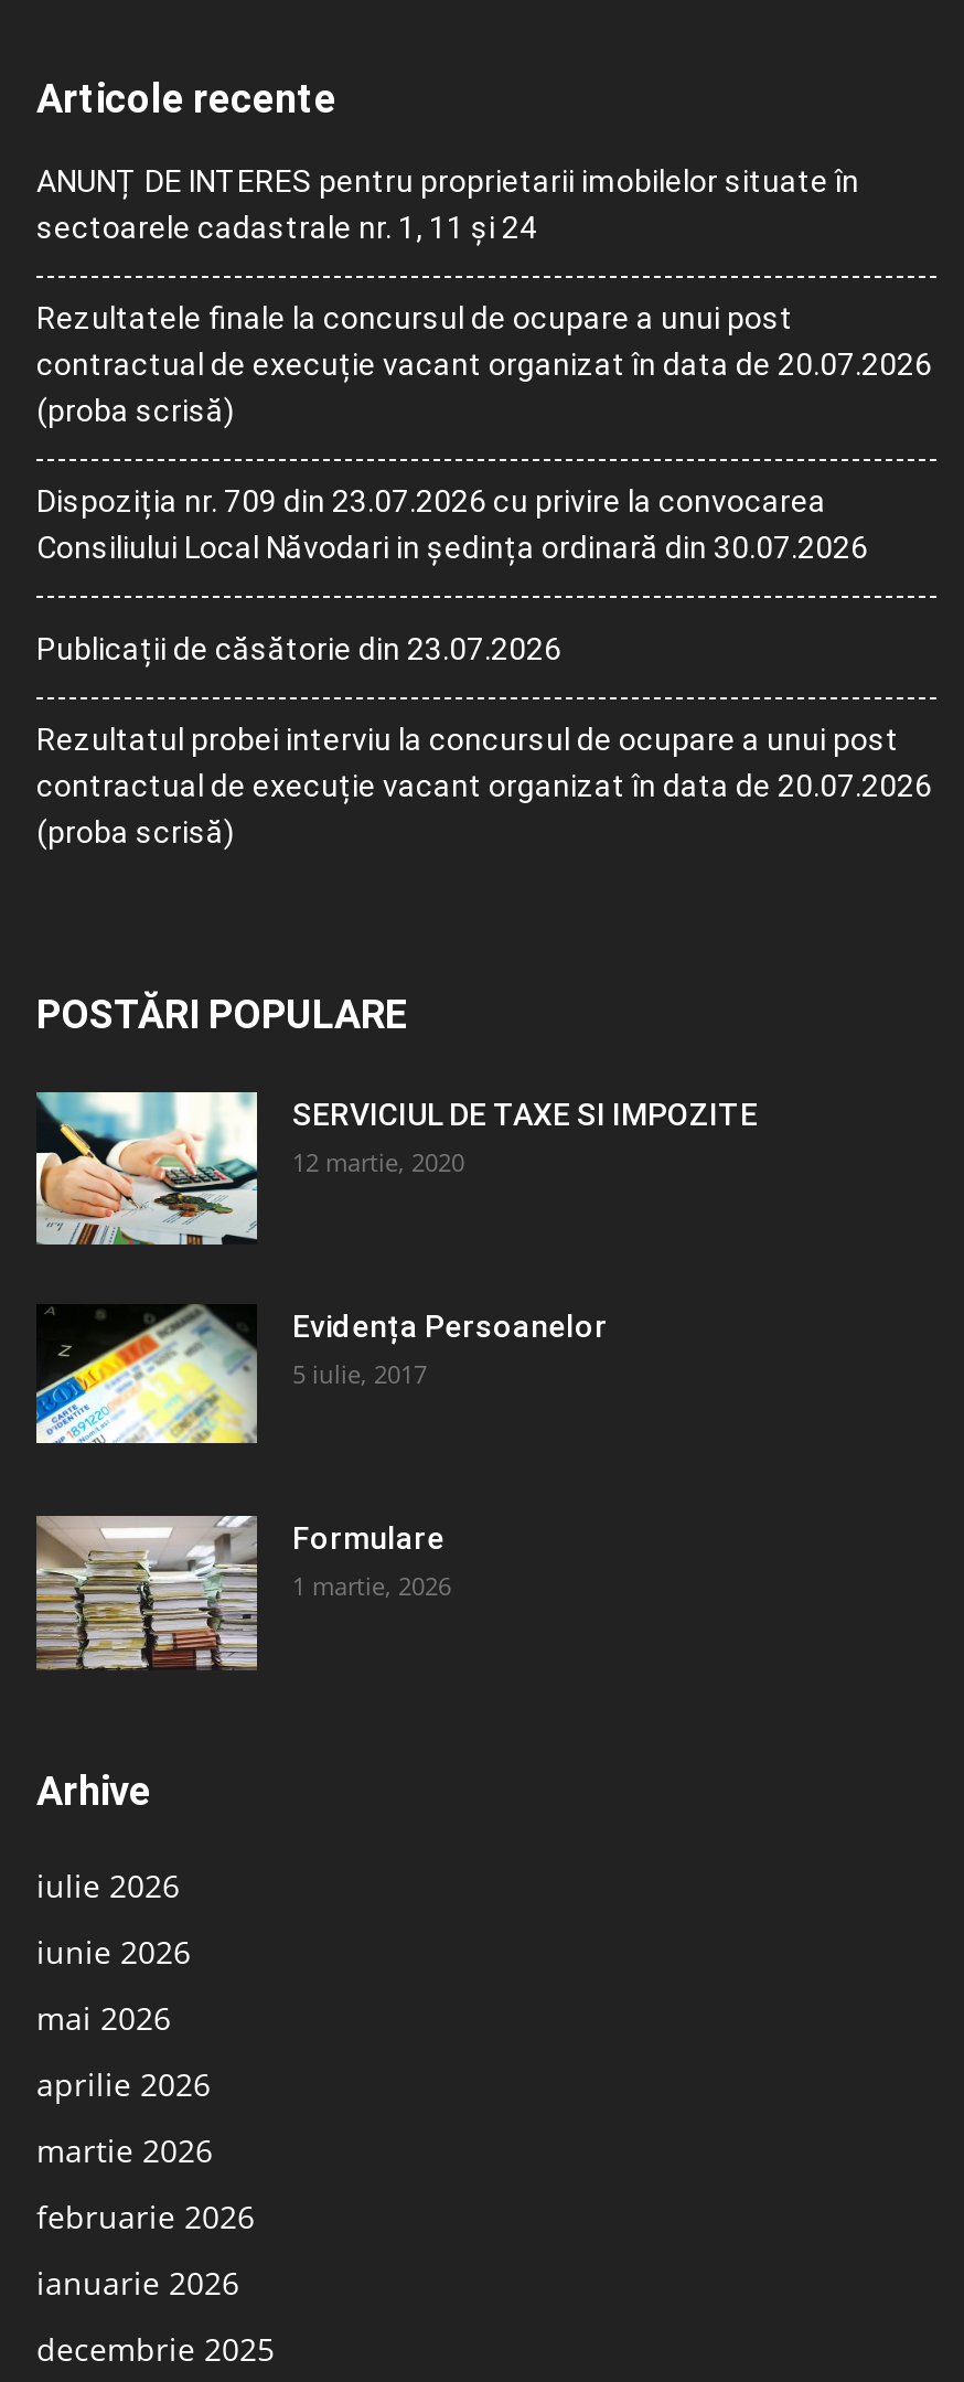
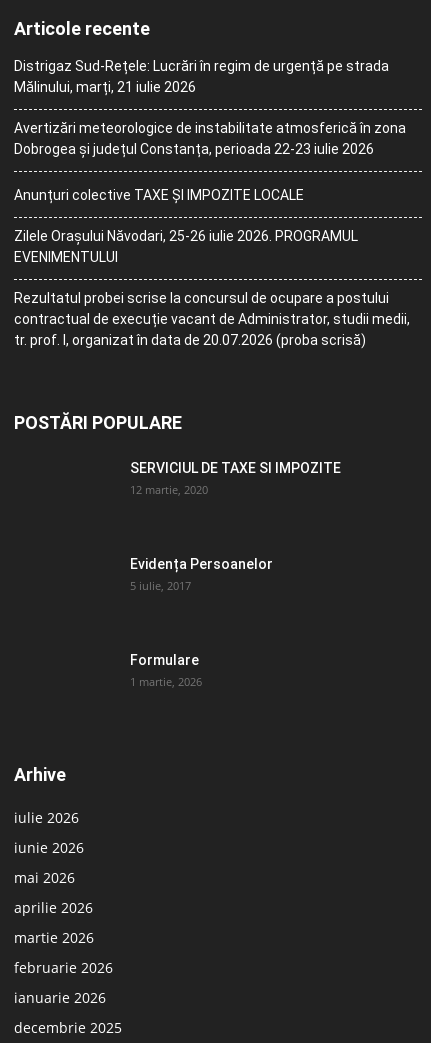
- ANUNȚ DE INTERES pentru proprietarii imobilelor situate în
- sectoarele cadastrale nr. 1, 11 și 24
+ Distrigaz Sud-Rețele: Lucrări în regim de urgență pe strada
+ Mălinului, marți, 21 iulie 2026

- Rezultatele finale la concursul de ocupare a unui post
- contractual de execuție vacant organizat în data de 20.07.2026
- (proba scrisă)
+ Avertizări meteorologice de instabilitate atmosferică în zona
+ Dobrogea și județul Constanța, perioada 22-23 iulie 2026

- Dispoziția nr. 709 din 23.07.2026 cu privire la convocarea
- Consiliului Local Năvodari in ședința ordinară din 30.07.2026
+ Anunțuri colective TAXE ȘI IMPOZITE LOCALE

- Publicații de căsătorie din 23.07.2026
+ Zilele Orașului Năvodari, 25-26 iulie 2026. PROGRAMUL
+ EVENIMENTULUI

- Rezultatul probei interviu la concursul de ocupare a unui post
- contractual de execuție vacant organizat în data de 20.07.2026
- (proba scrisă)
+ Rezultatul probei scrise la concursul de ocupare a postului
+ contractual de execuție vacant de Administrator, studii medii,
+ tr. prof. I, organizat în data de 20.07.2026 (proba scrisă)

- [image]

- [image]

- [image]
